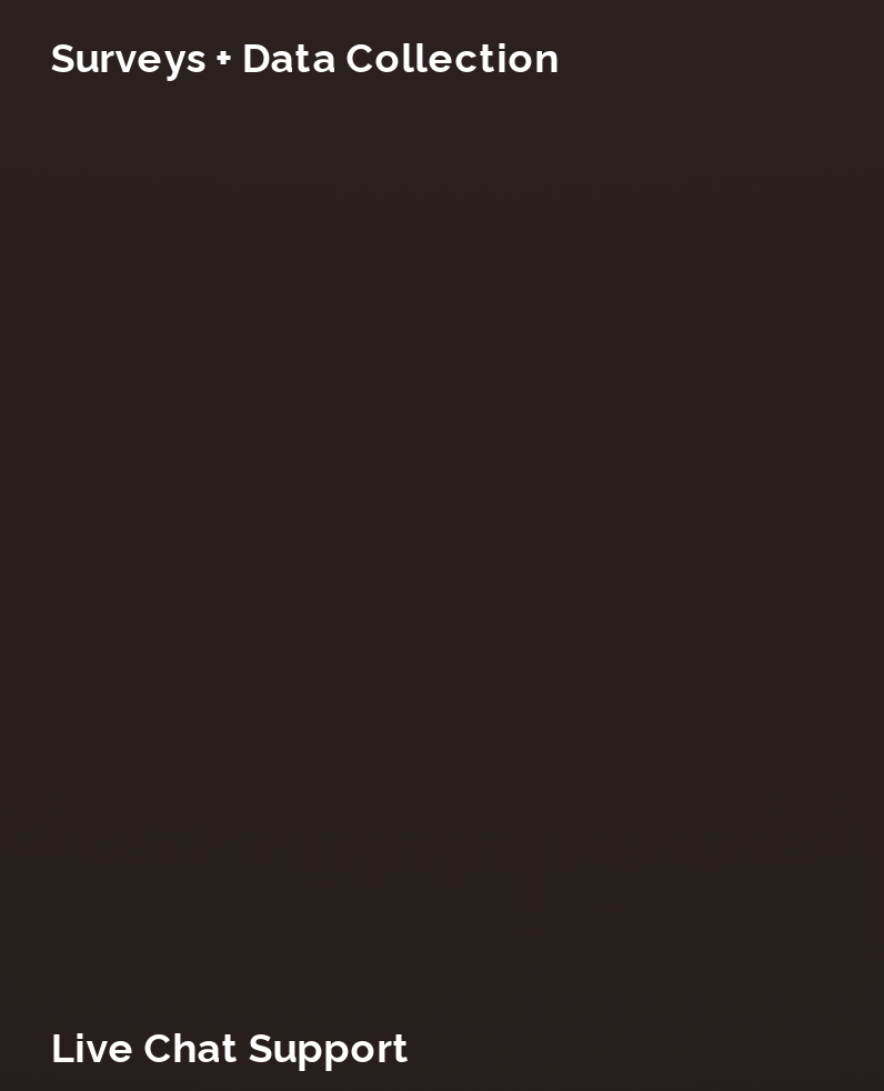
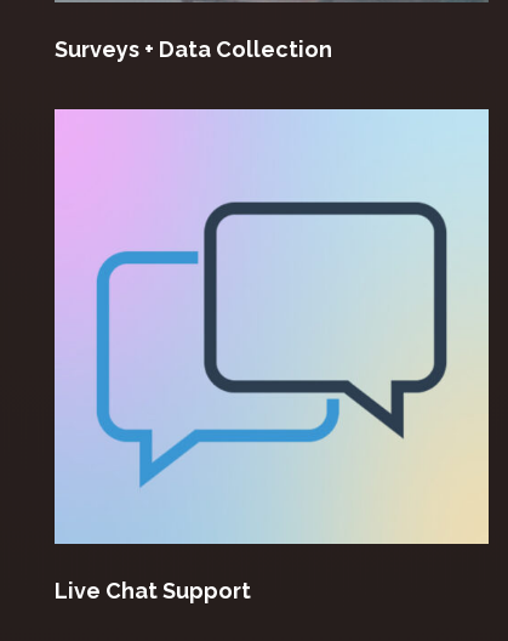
+ [image]
